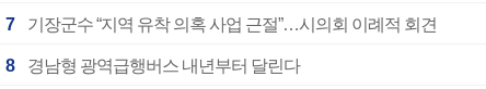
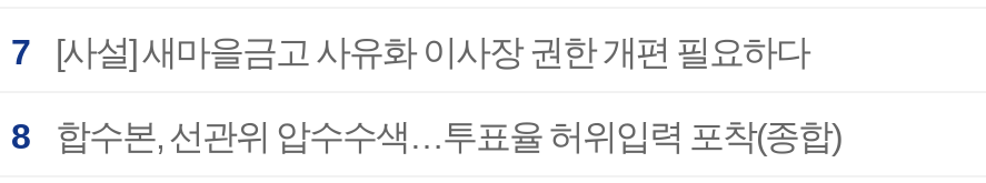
- 기장군수 “지역 유착 의혹 사업 근절”…시의회 이례적 회견
+ [사설] 새마을금고 사유화 이사장 권한 개편 필요하다

- 경남형 광역급행버스 내년부터 달린다
+ 합수본, 선관위 압수수색…투표율 허위입력 포착(종합)
